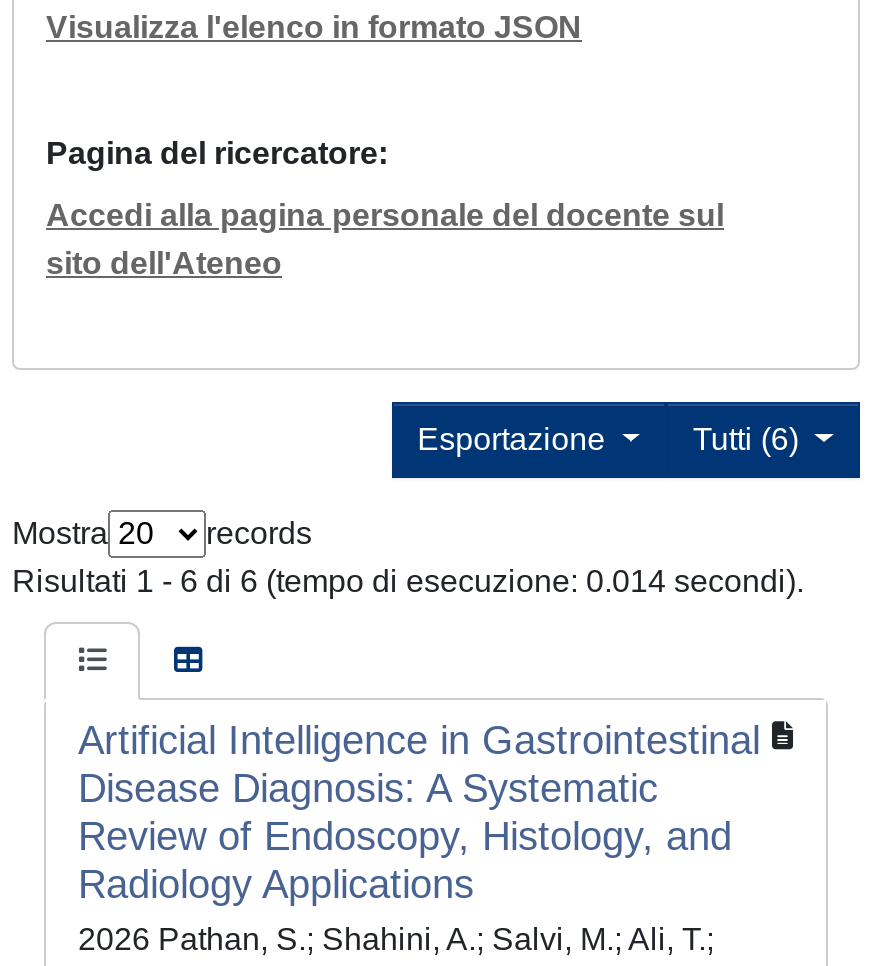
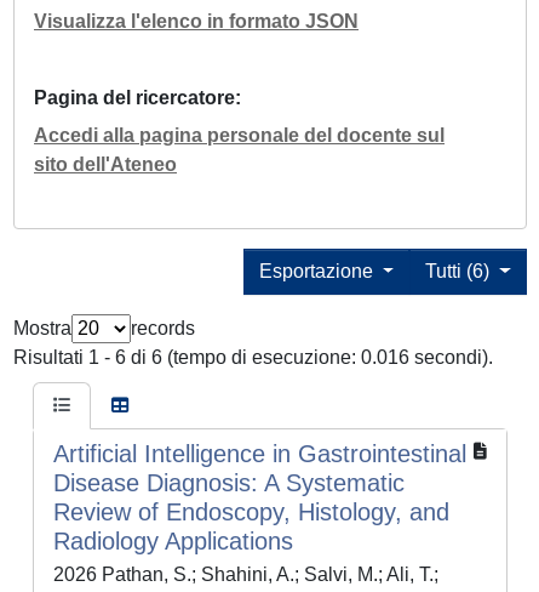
- Risultati 1 - 6 di 6 (tempo di esecuzione: 0.014 secondi).
+ Risultati 1 - 6 di 6 (tempo di esecuzione: 0.016 secondi).
